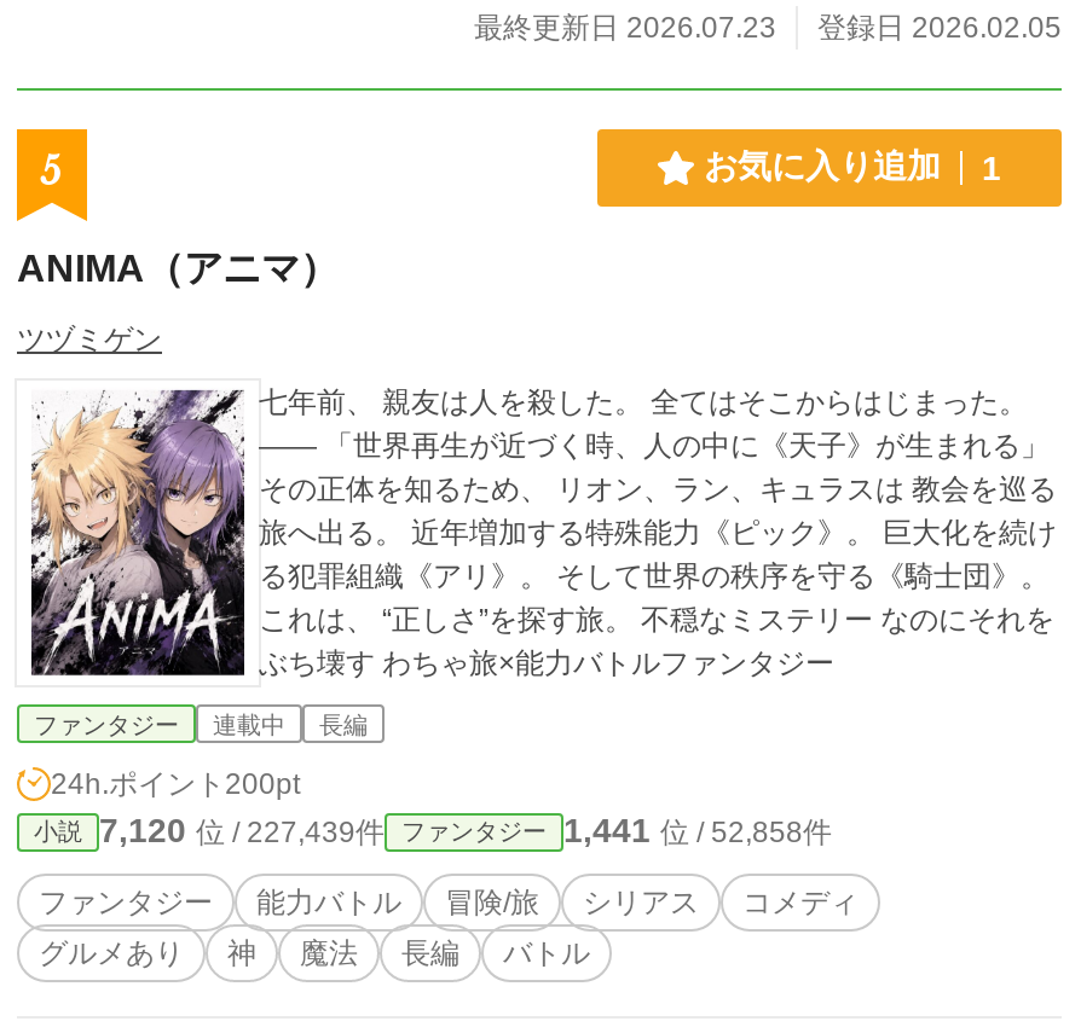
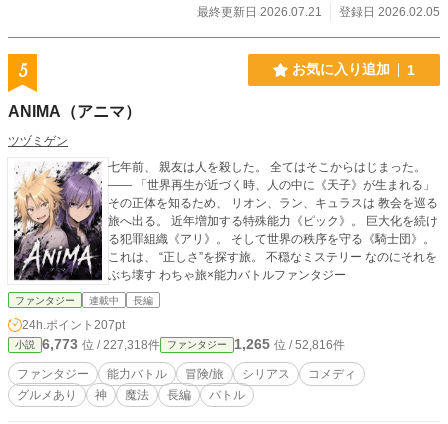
- 最終更新日 2026.07.23 登録日 2026.02.05
+ 最終更新日 2026.07.21 登録日 2026.02.05

- 24h.ポイント200pt
+ 24h.ポイント207pt

- 7,120位 / 227,439件
+ 6,773位 / 227,318件

- 1,441位 / 52,858件
+ 1,265位 / 52,816件
